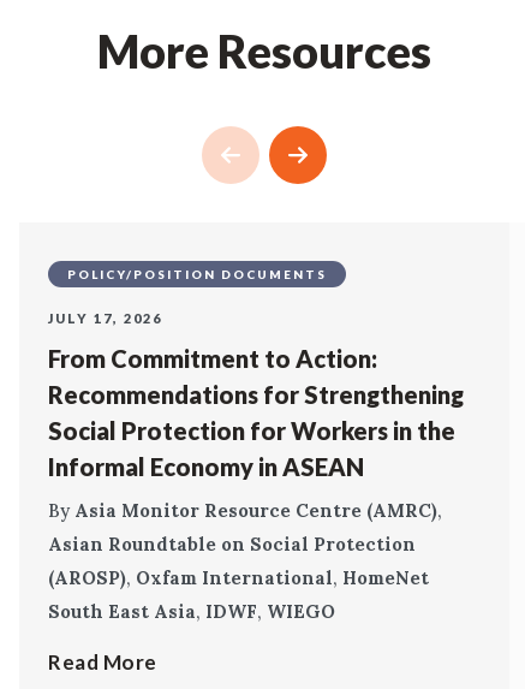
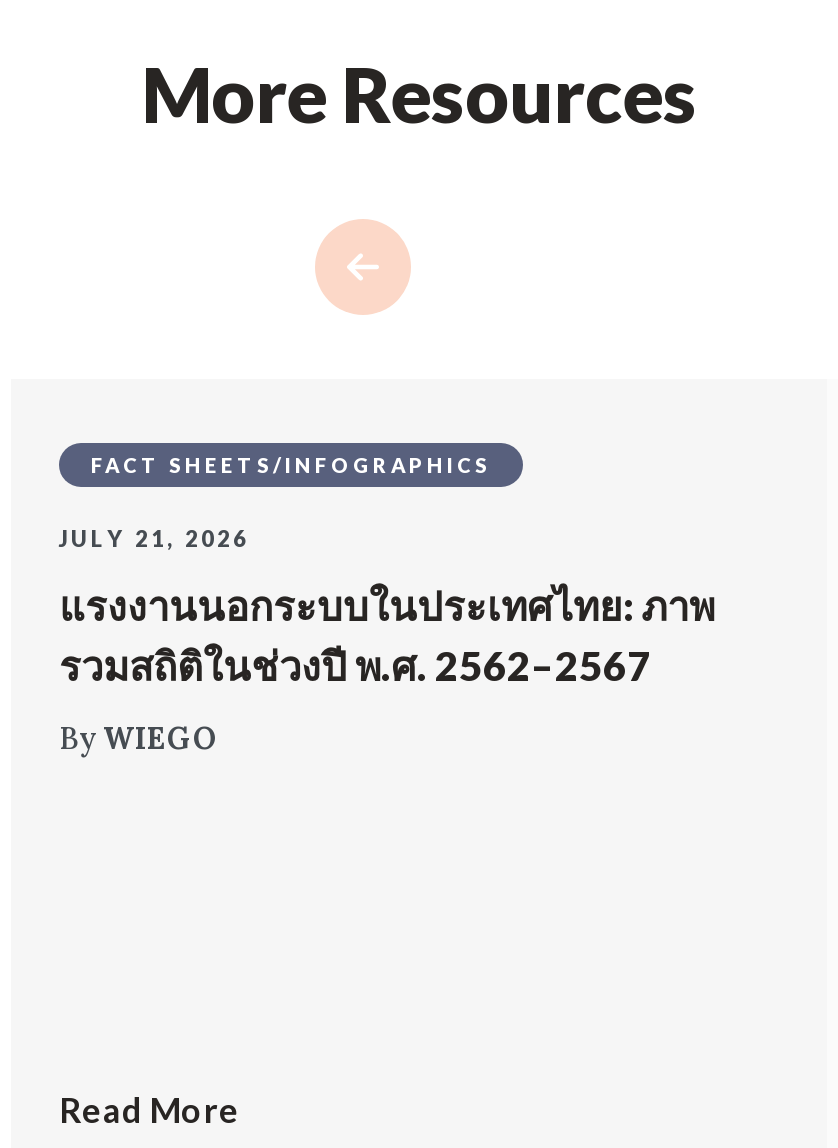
- [image]

- POLICY/POSITION DOCUMENTS
- JULY 17, 2026
- From Commitment to Action:
- Recommendations for Strengthening
- Social Protection for Workers in the
- Informal Economy in ASEAN
- By Asia Monitor Resource Centre (AMRC),
- Asian Roundtable on Social Protection
- (AROSP), Oxfam International, HomeNet
- South East Asia, IDWF, WIEGO
+ FACT SHEETS/INFOGRAPHICS
+ JULY 21, 2026
+ แรงงานนอกระบบในประเทศไทย: ภาพ
+ รวมสถิติในช่วงปี พ.ศ. 2562–2567
+ By WIEGO
